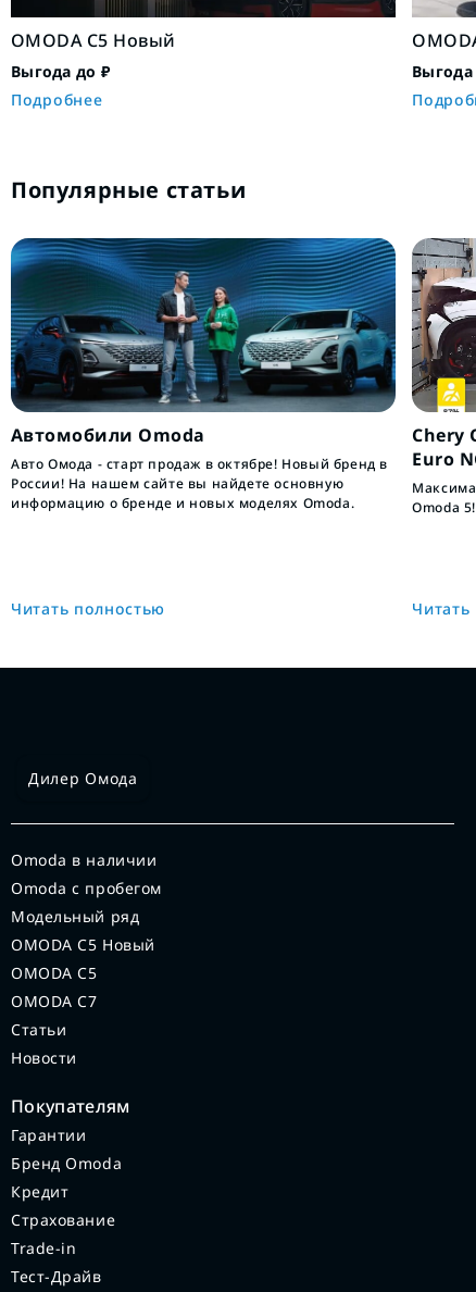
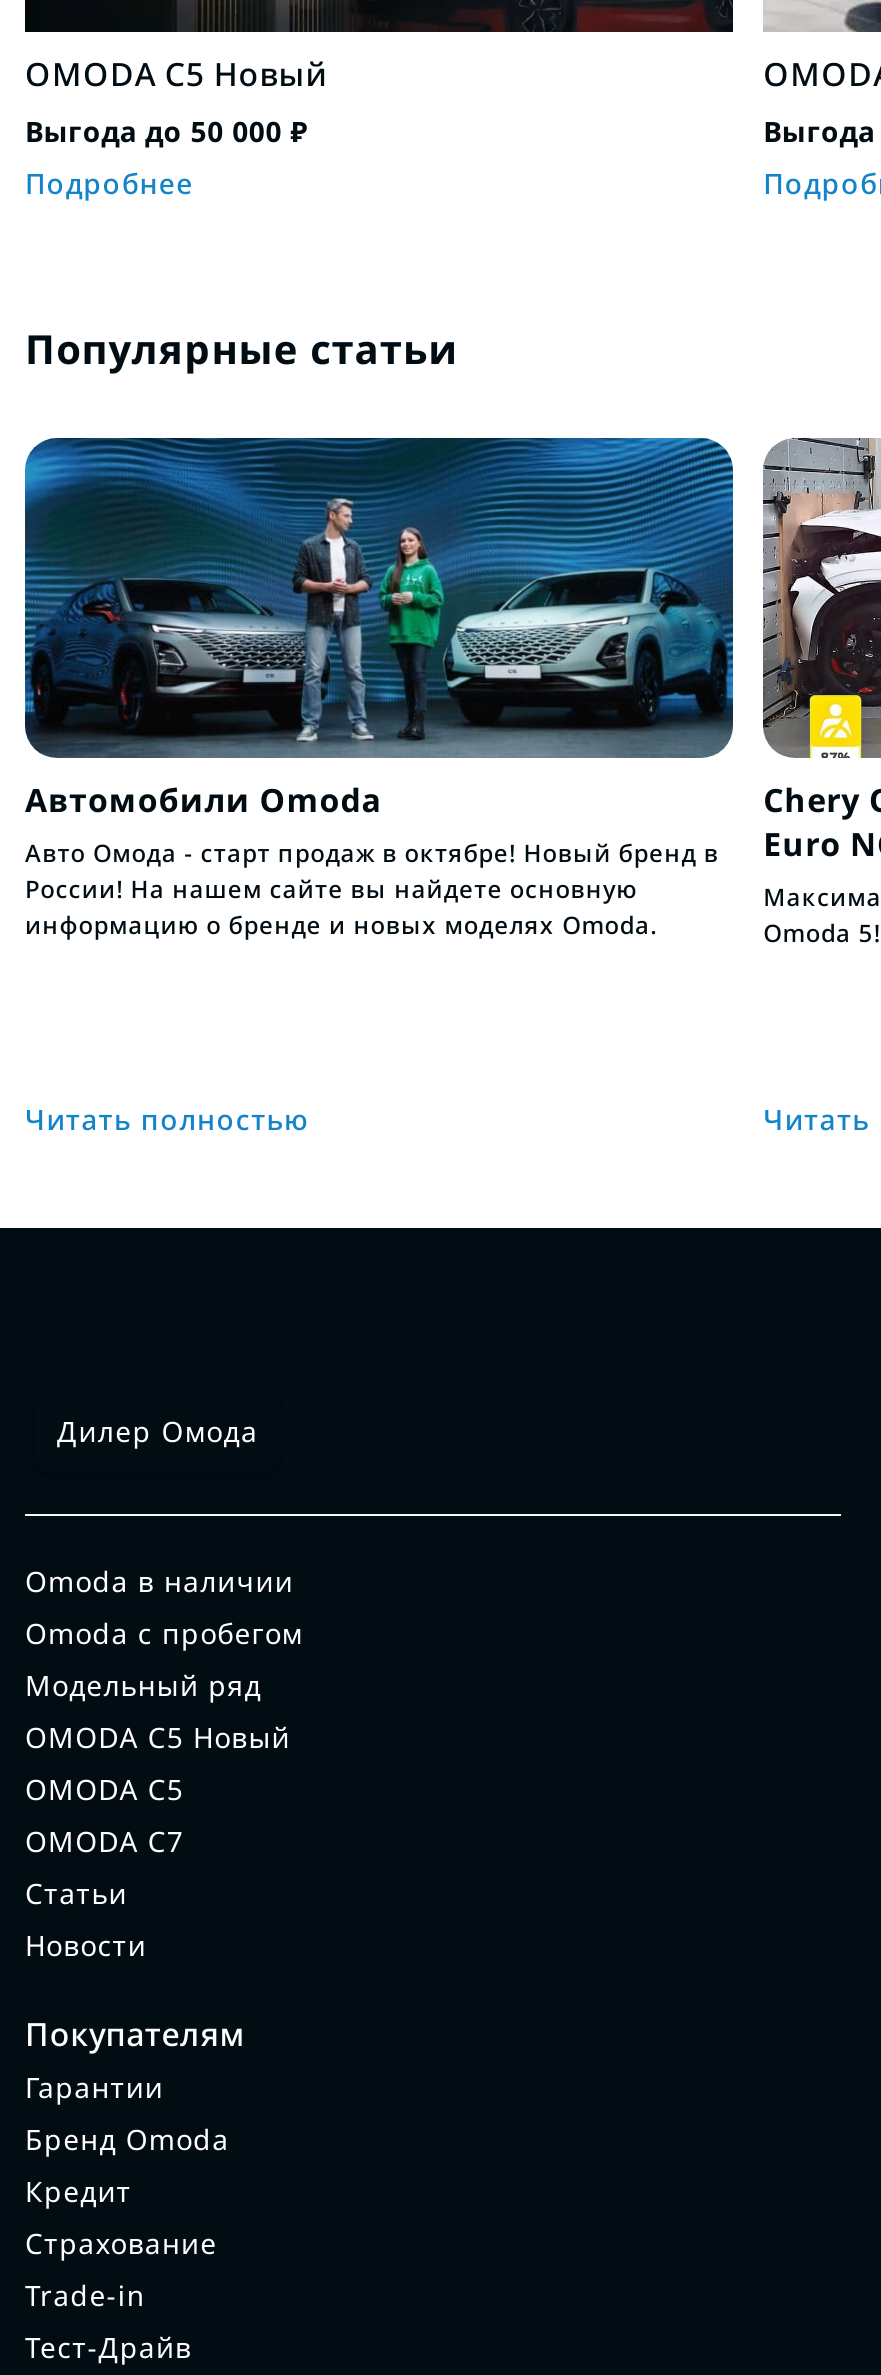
- Выгода до ₽
+ Выгода до 50 000 ₽
